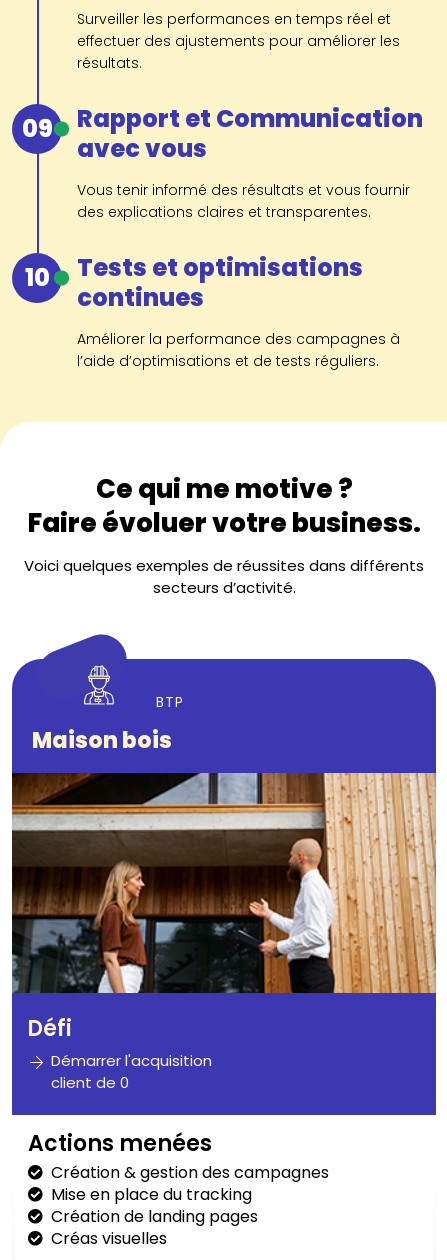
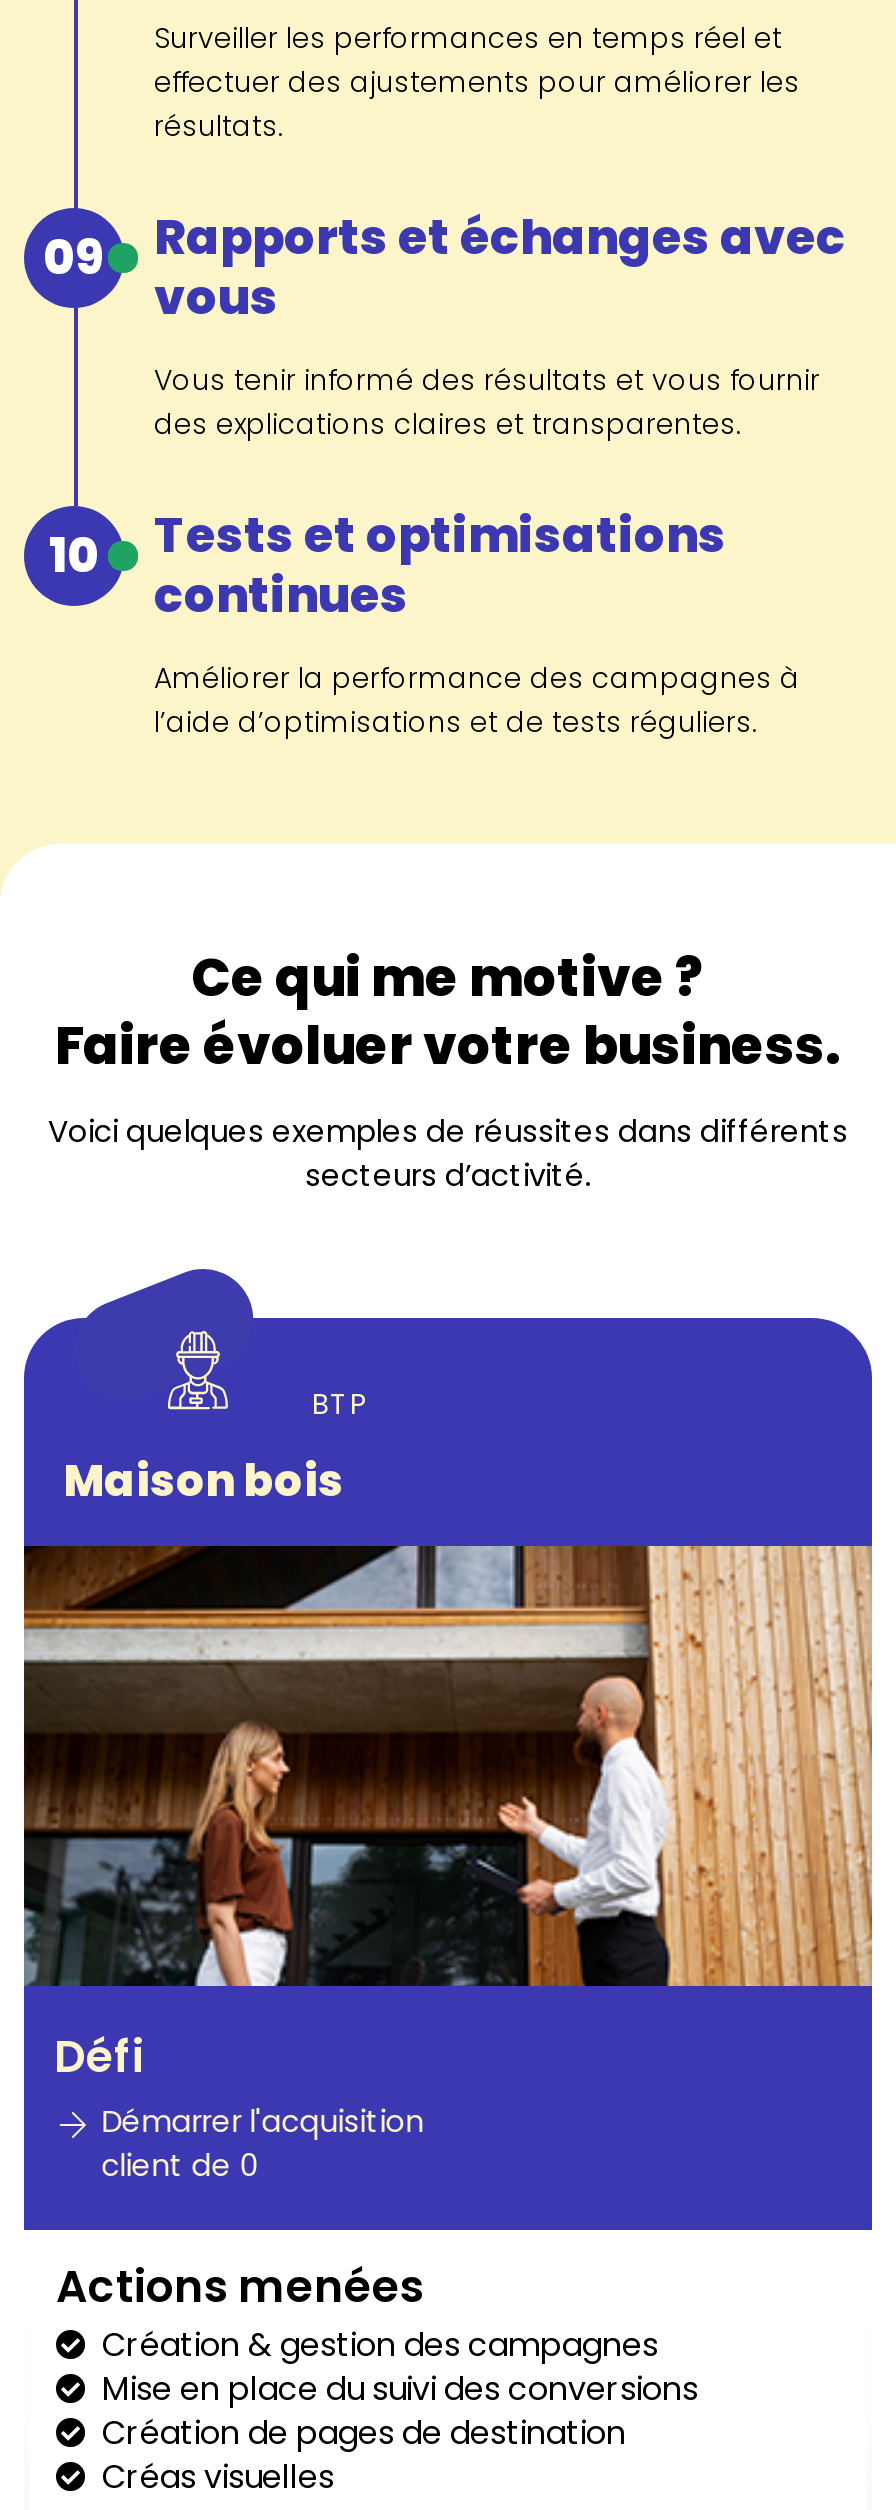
- Rapport et Communication
- avec vous
+ Rapports et échanges avec
+ vous

- Mise en place du tracking
- Création de landing pages
+ Mise en place du suivi des conversions
+ Création de pages de destination
